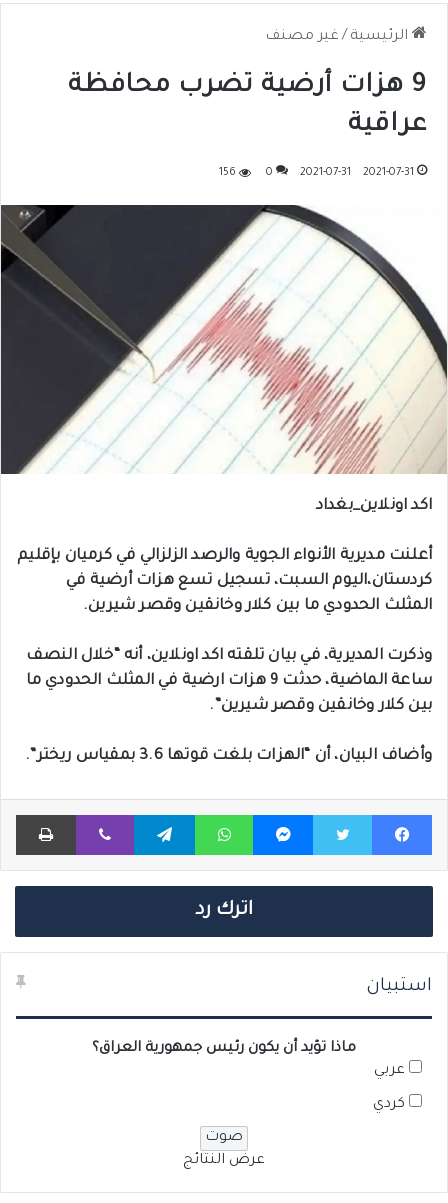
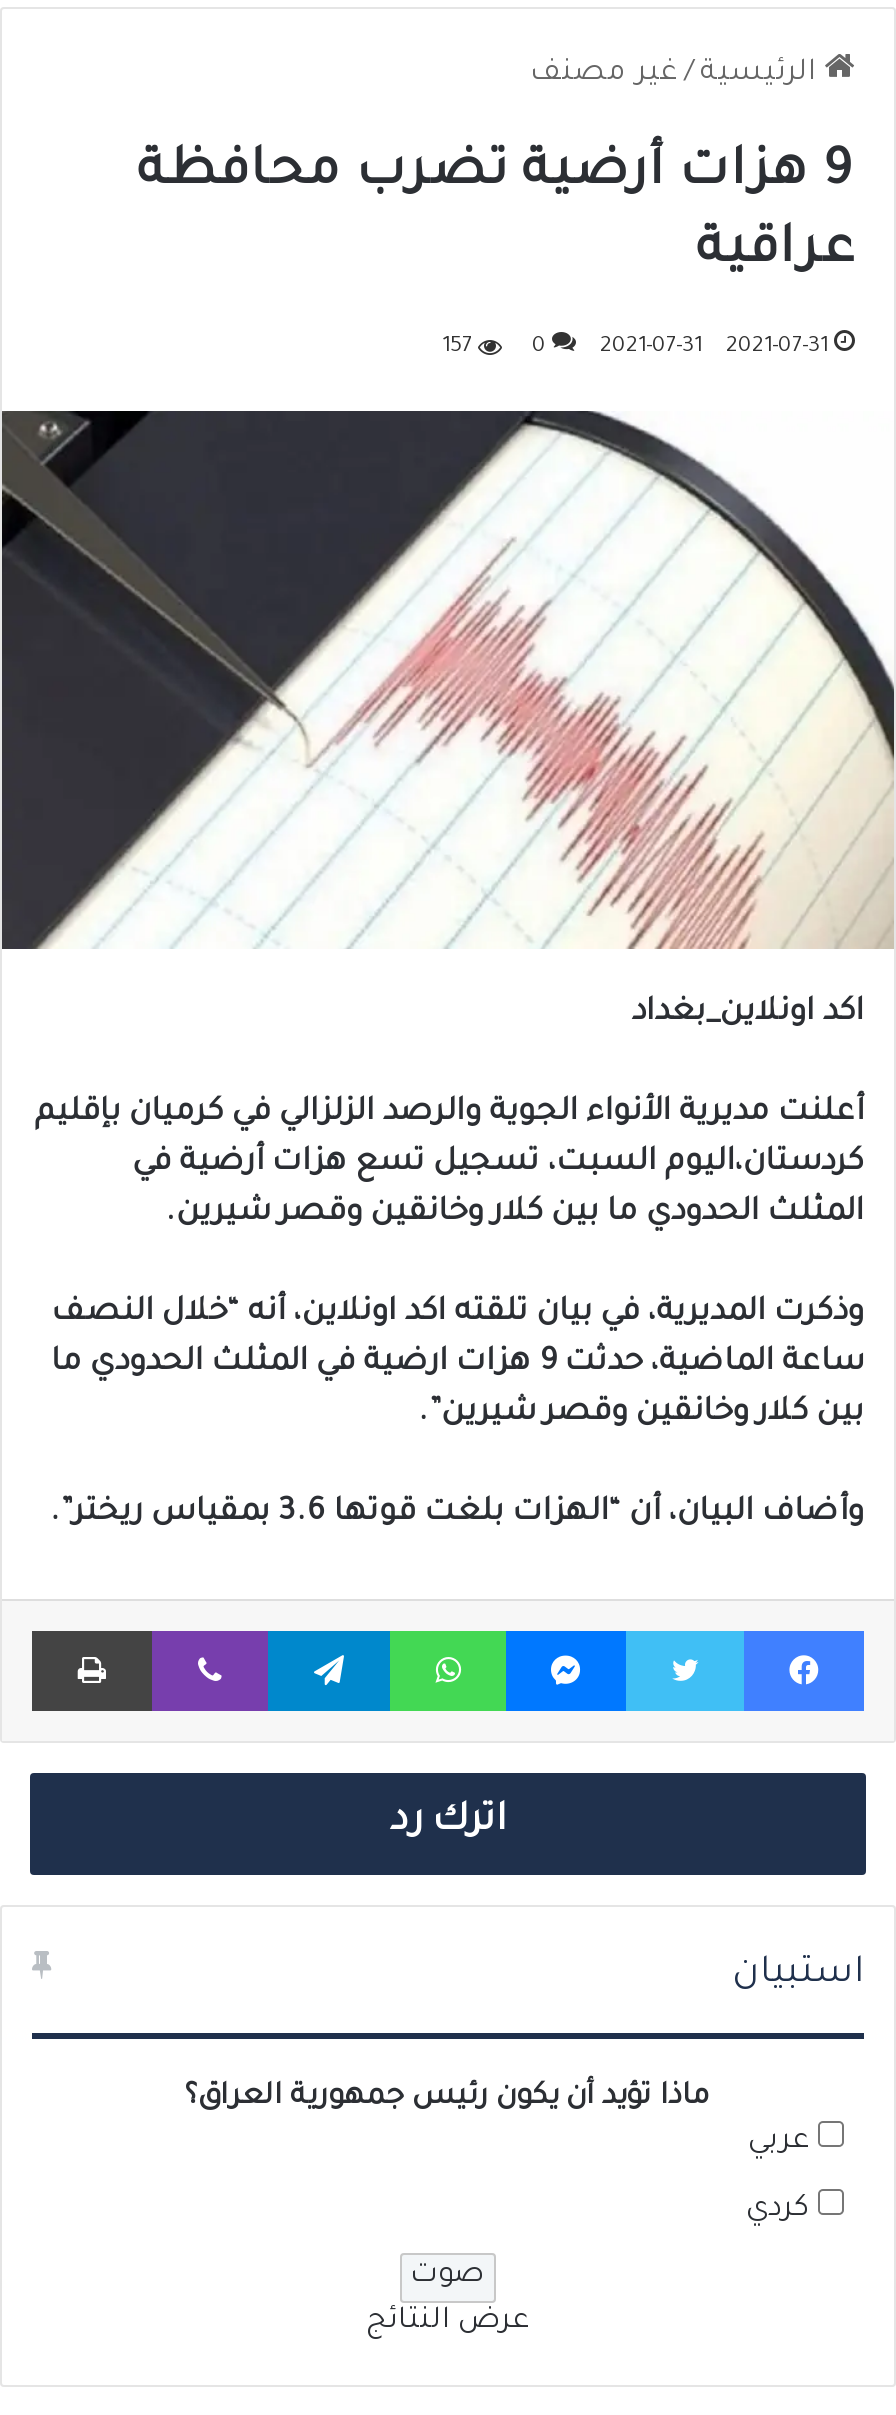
- 156
+ 157
